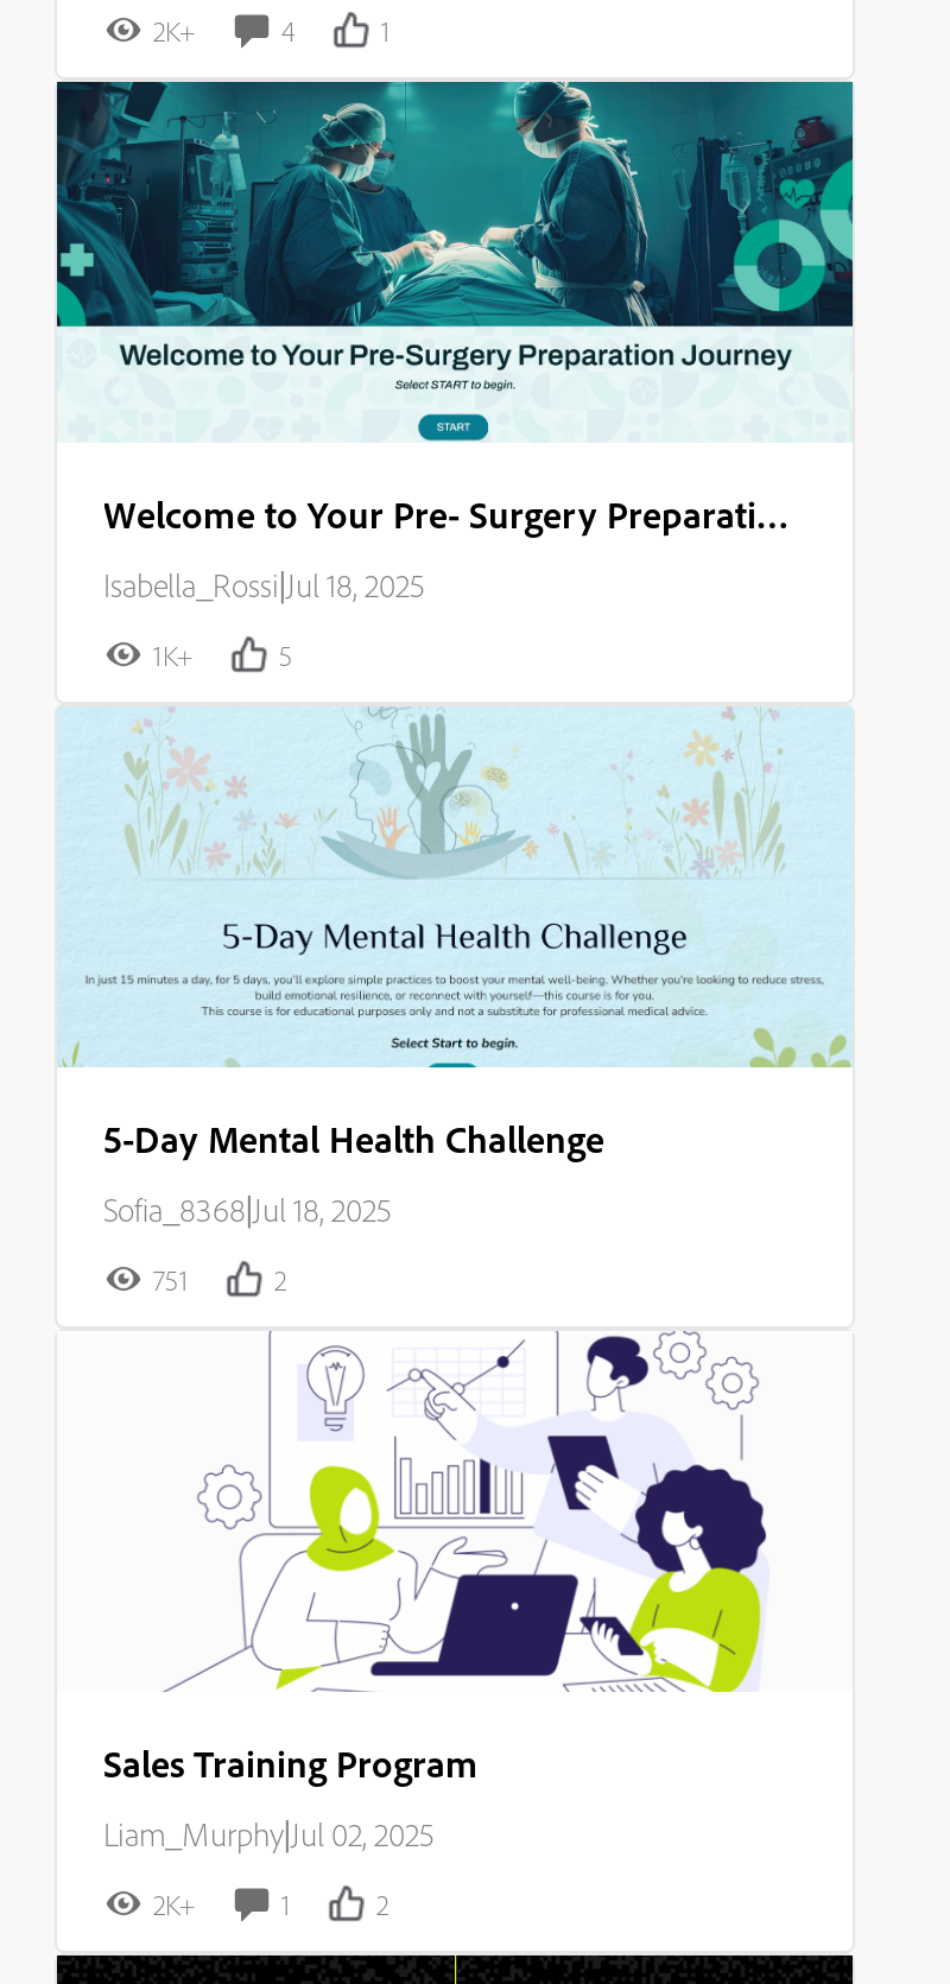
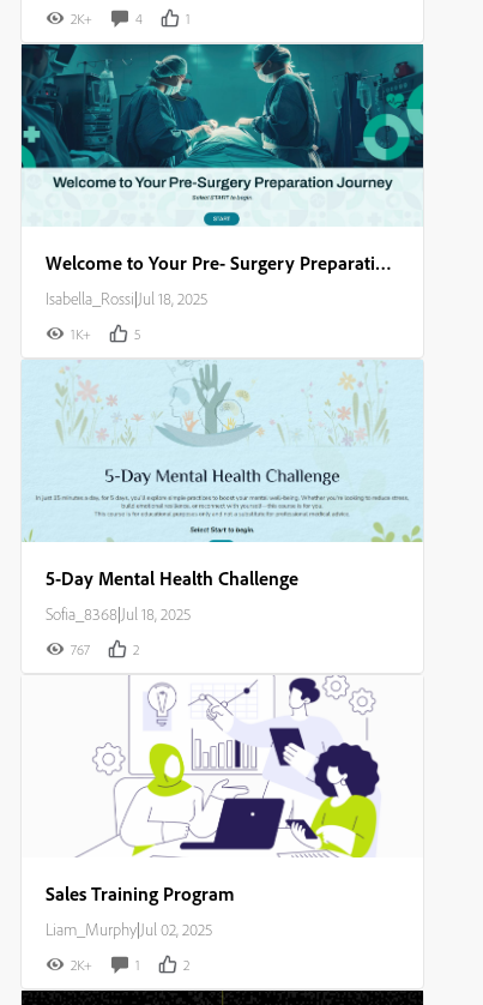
- 751
+ 767
